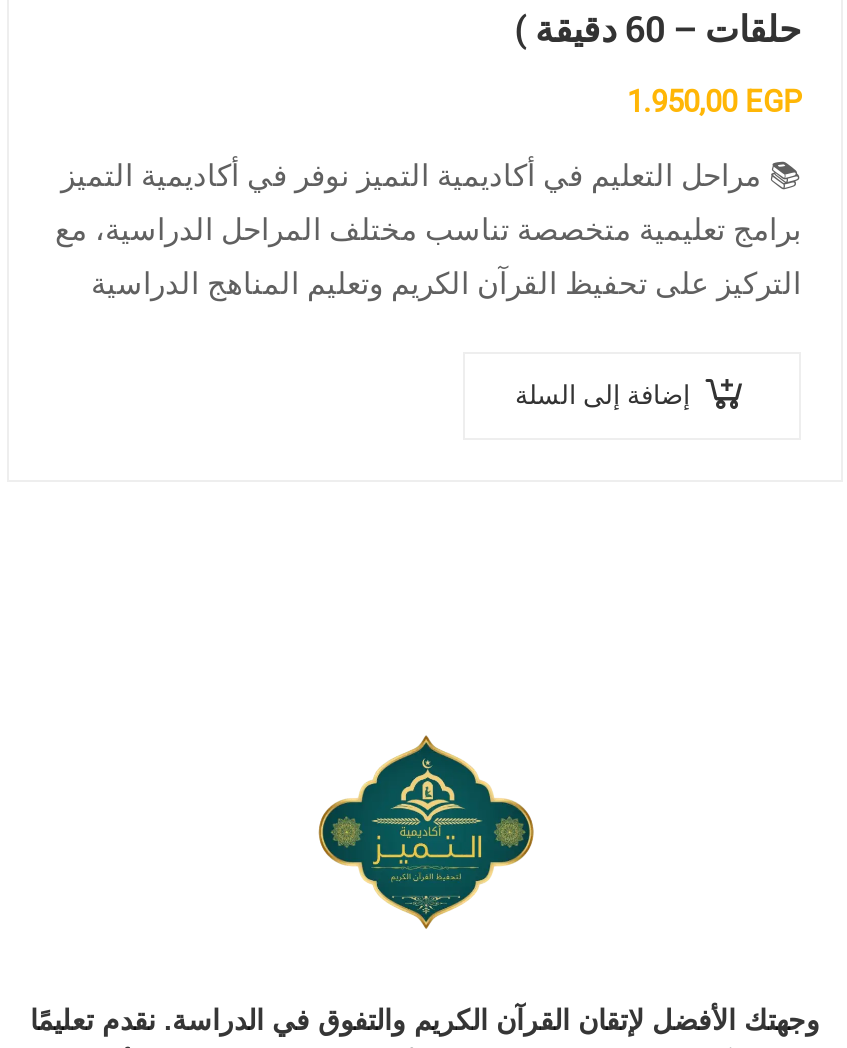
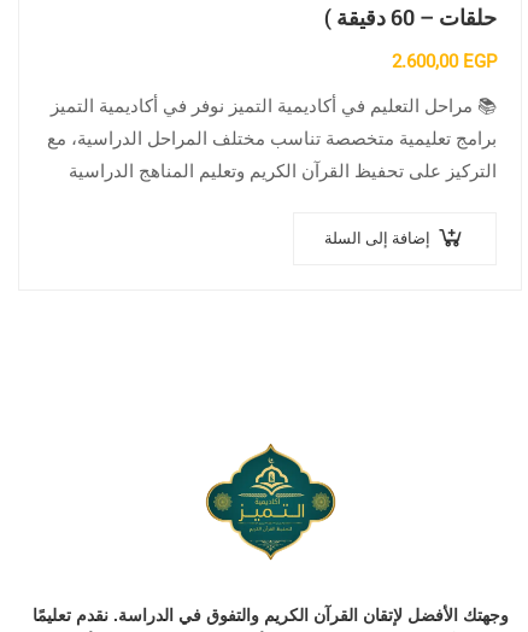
- 1.950,00 EGP
+ 2.600,00 EGP
